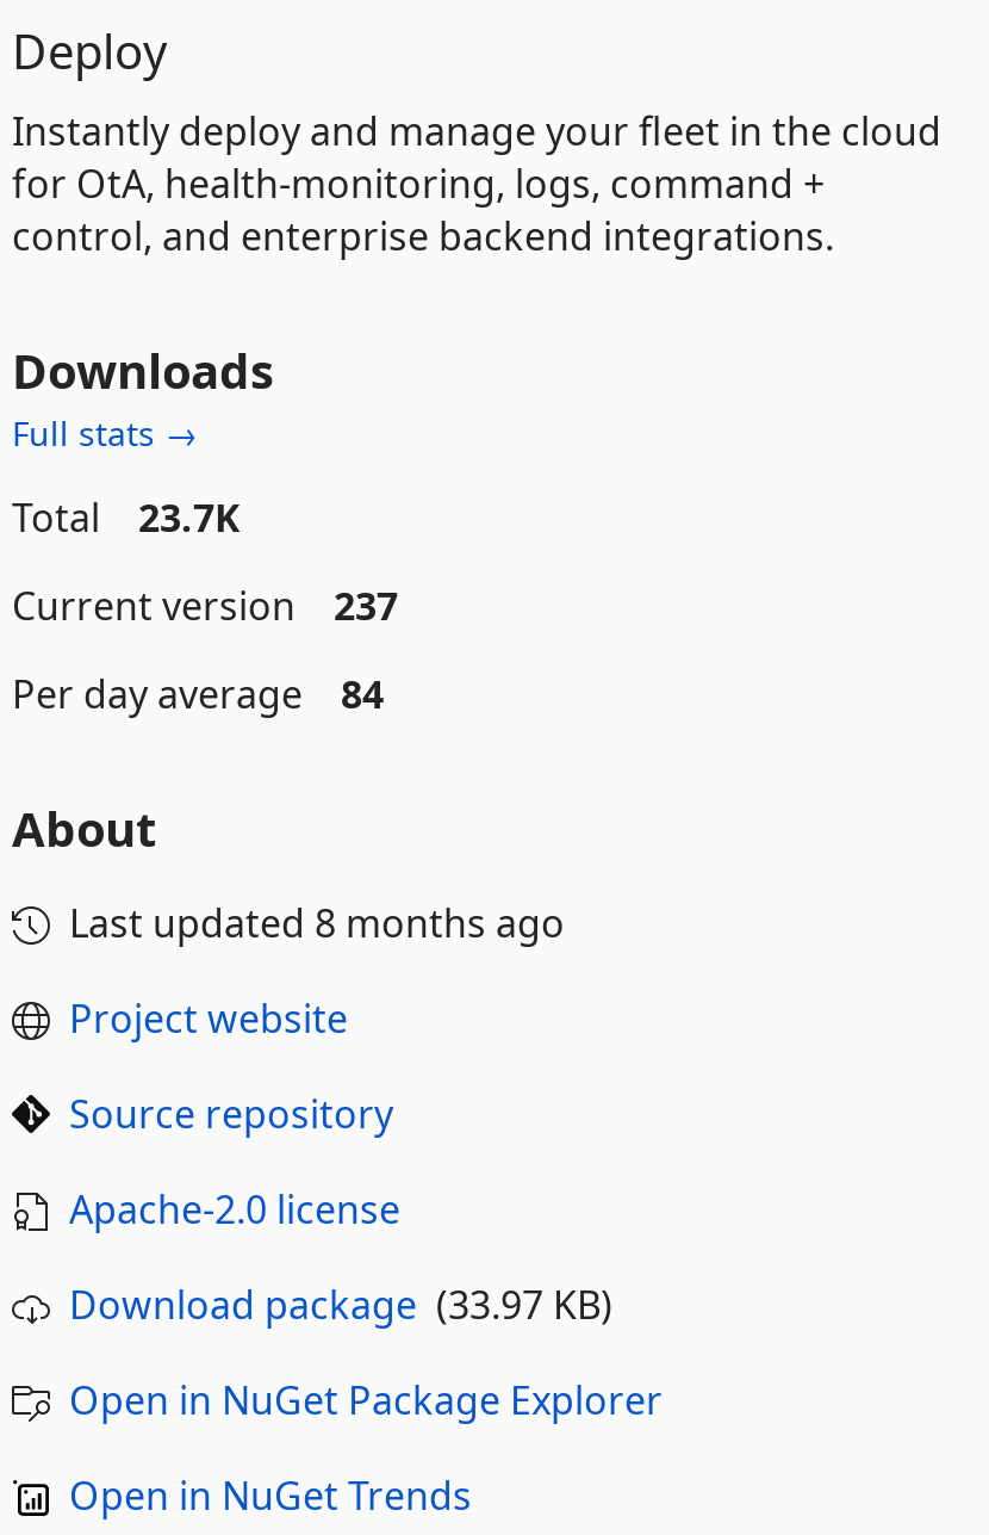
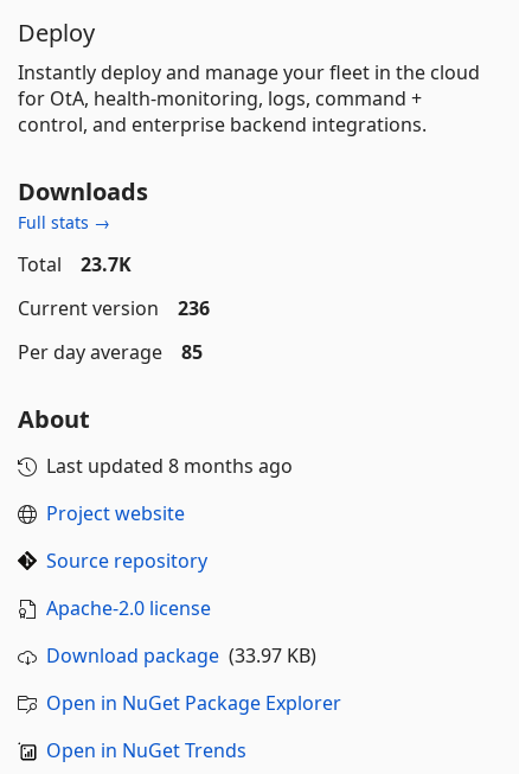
- Current version 237
+ Current version 236

- Per day average 84
+ Per day average 85
